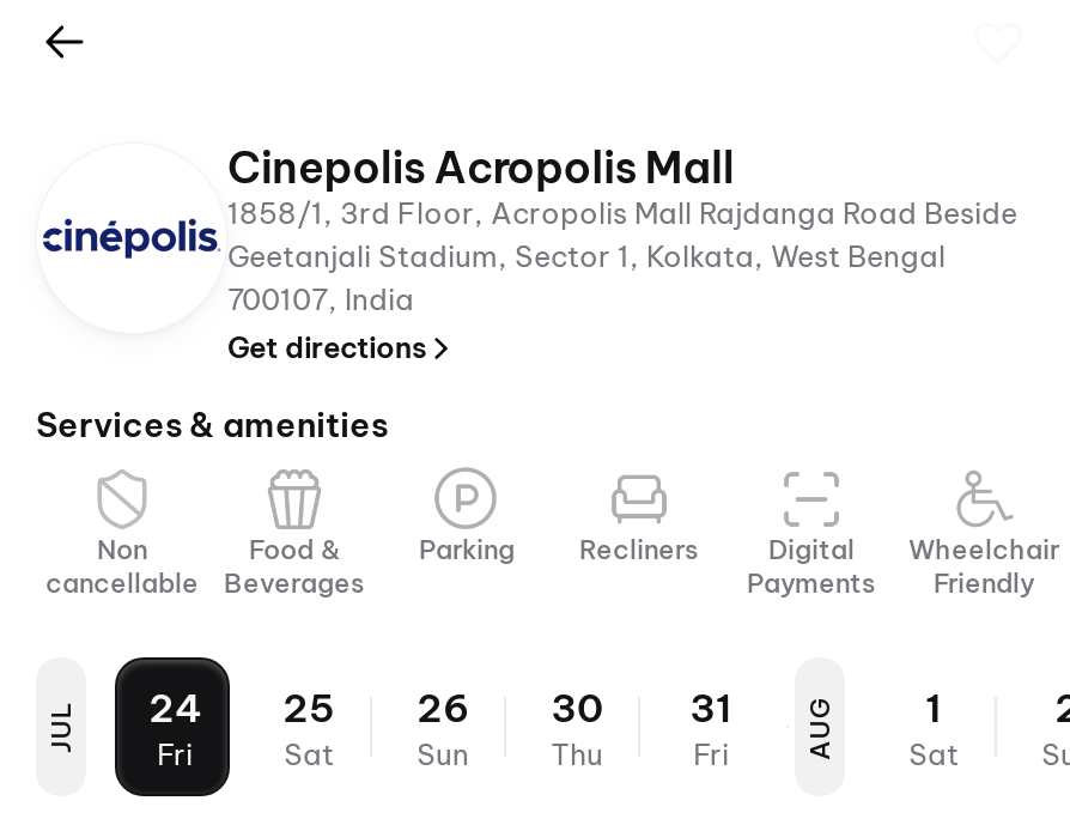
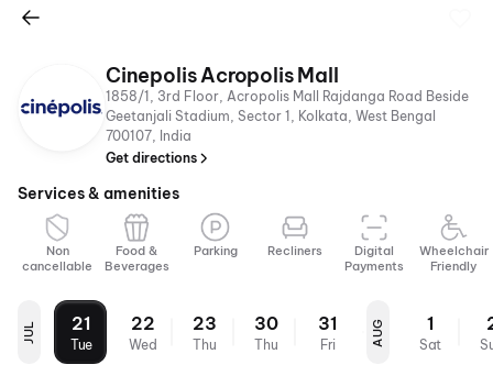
- 24
- Fri
+ 21
+ Tue

- 25
- Sat
+ 22
+ Wed

- 26
- Sun
+ 23
+ Thu
